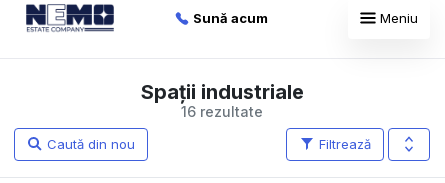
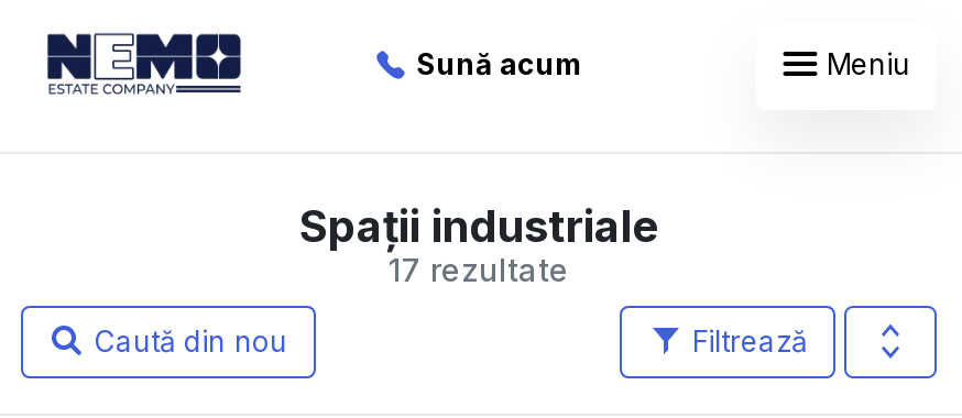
- 16 rezultate
+ 17 rezultate
